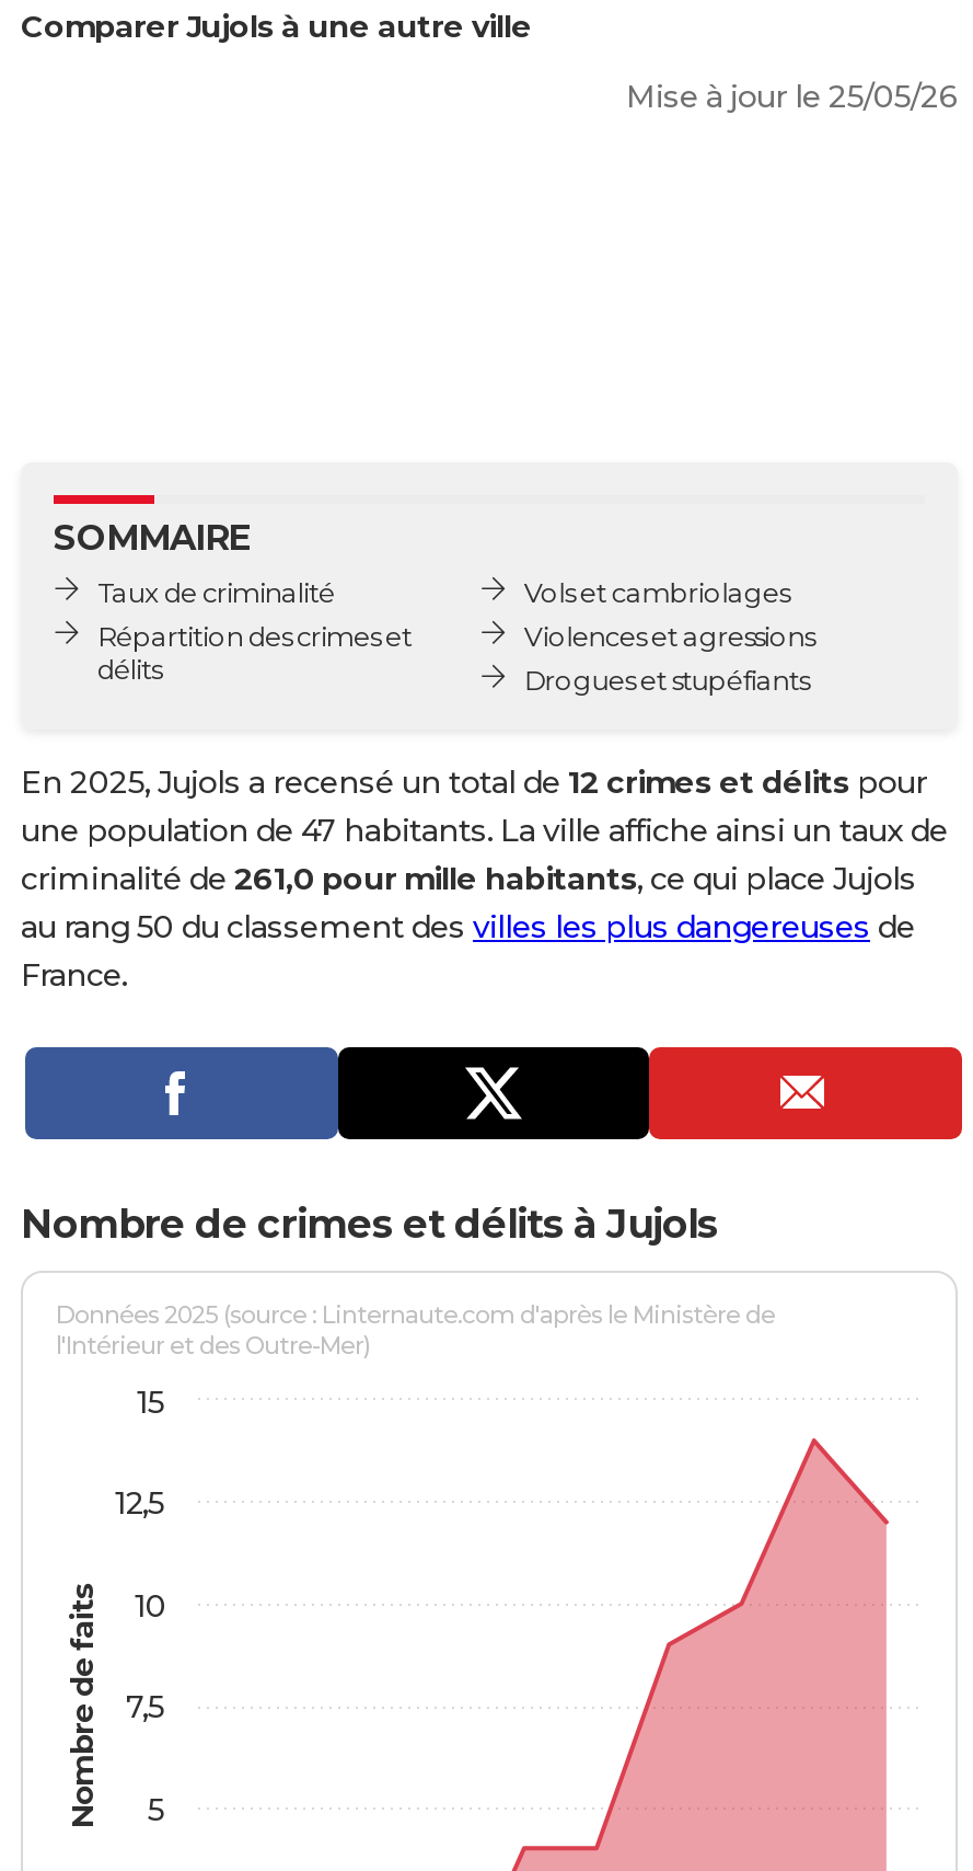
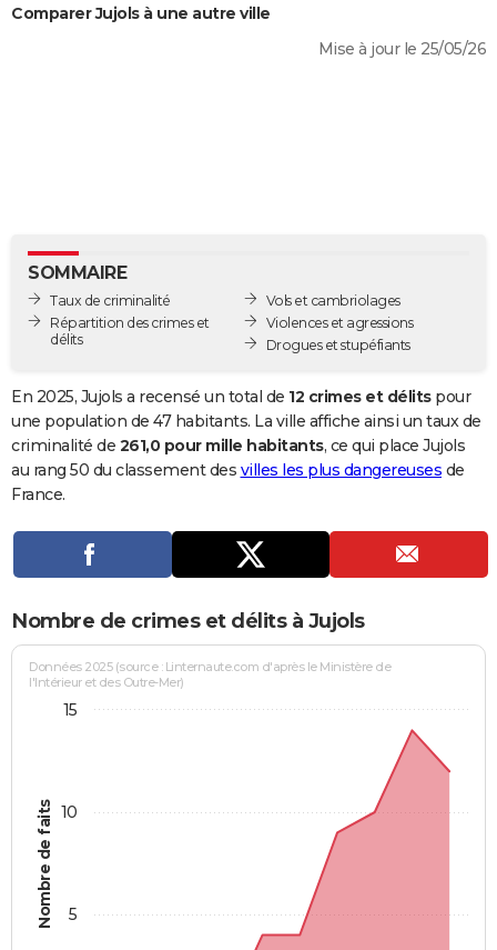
- 12,5

- 7,5
